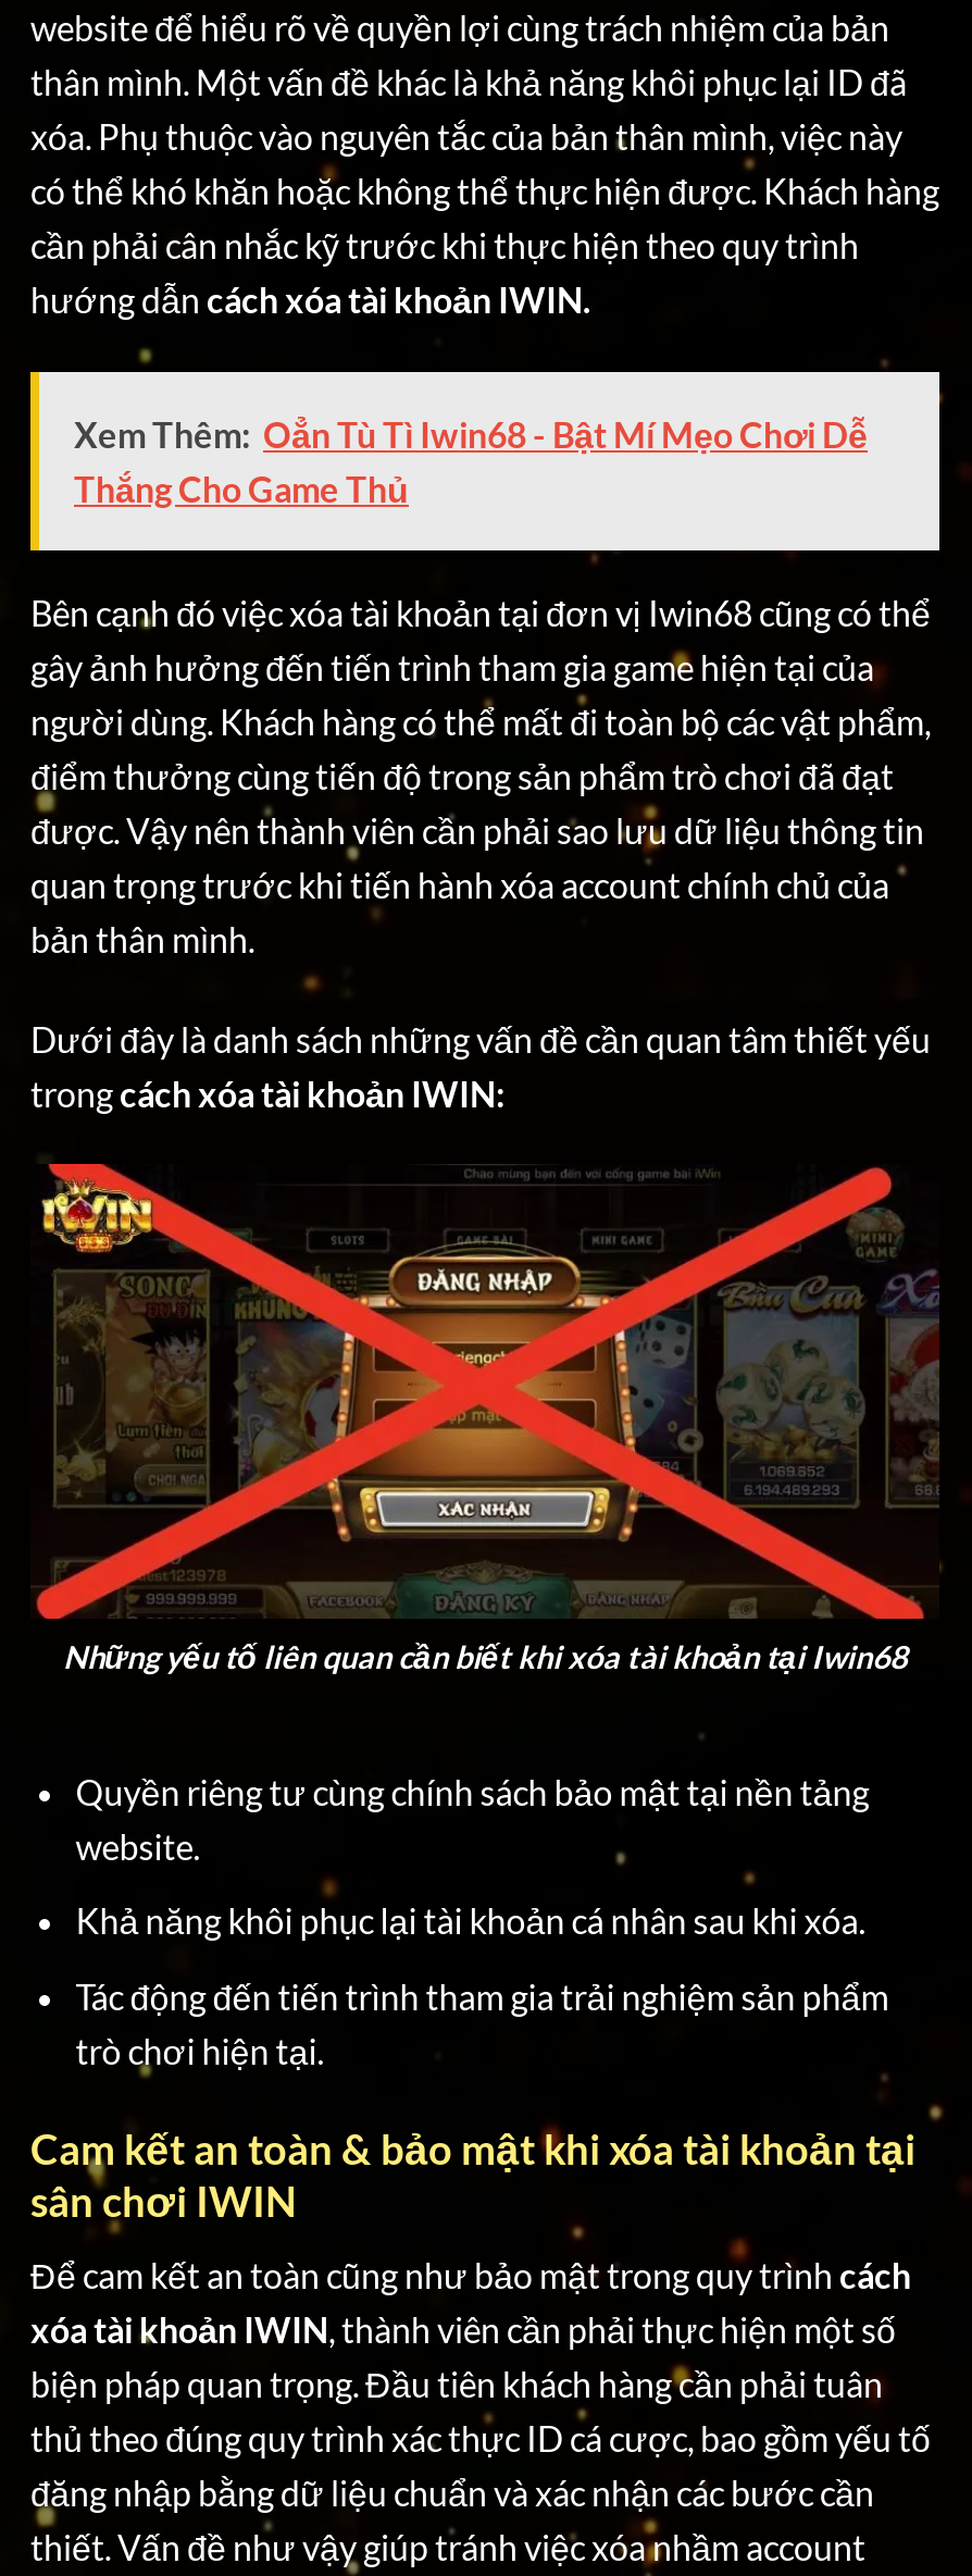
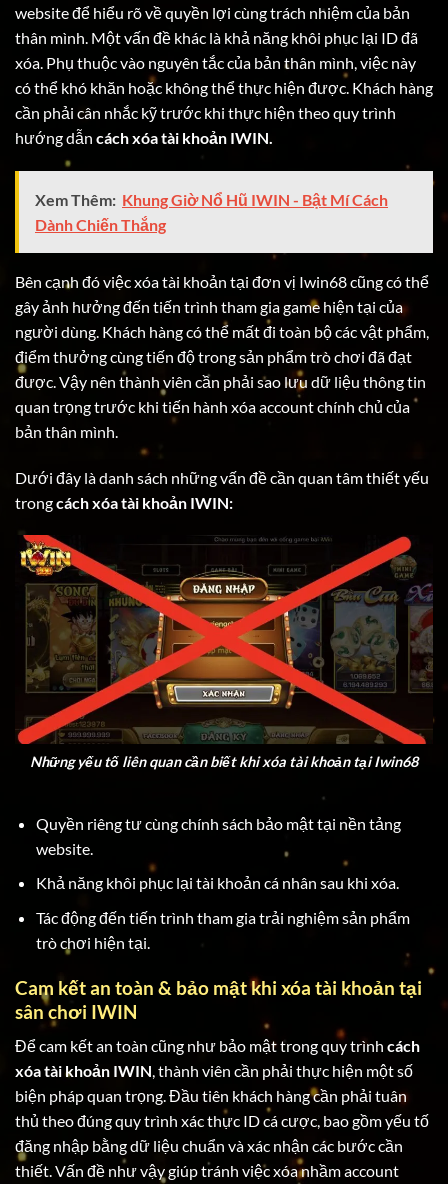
- Xem Thêm: Oẳn Tù Tì Iwin68 - Bật Mí Mẹo Chơi Dễ
- Thắng Cho Game Thủ
+ Xem Thêm: Khung Giờ Nổ Hũ IWIN - Bật Mí Cách
+ Dành Chiến Thắng
